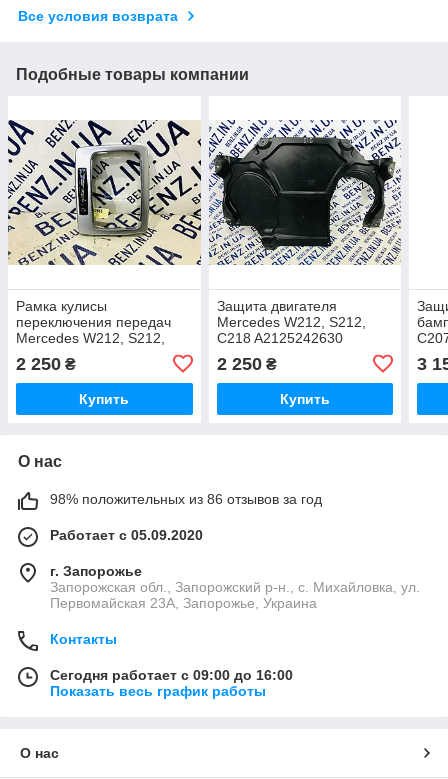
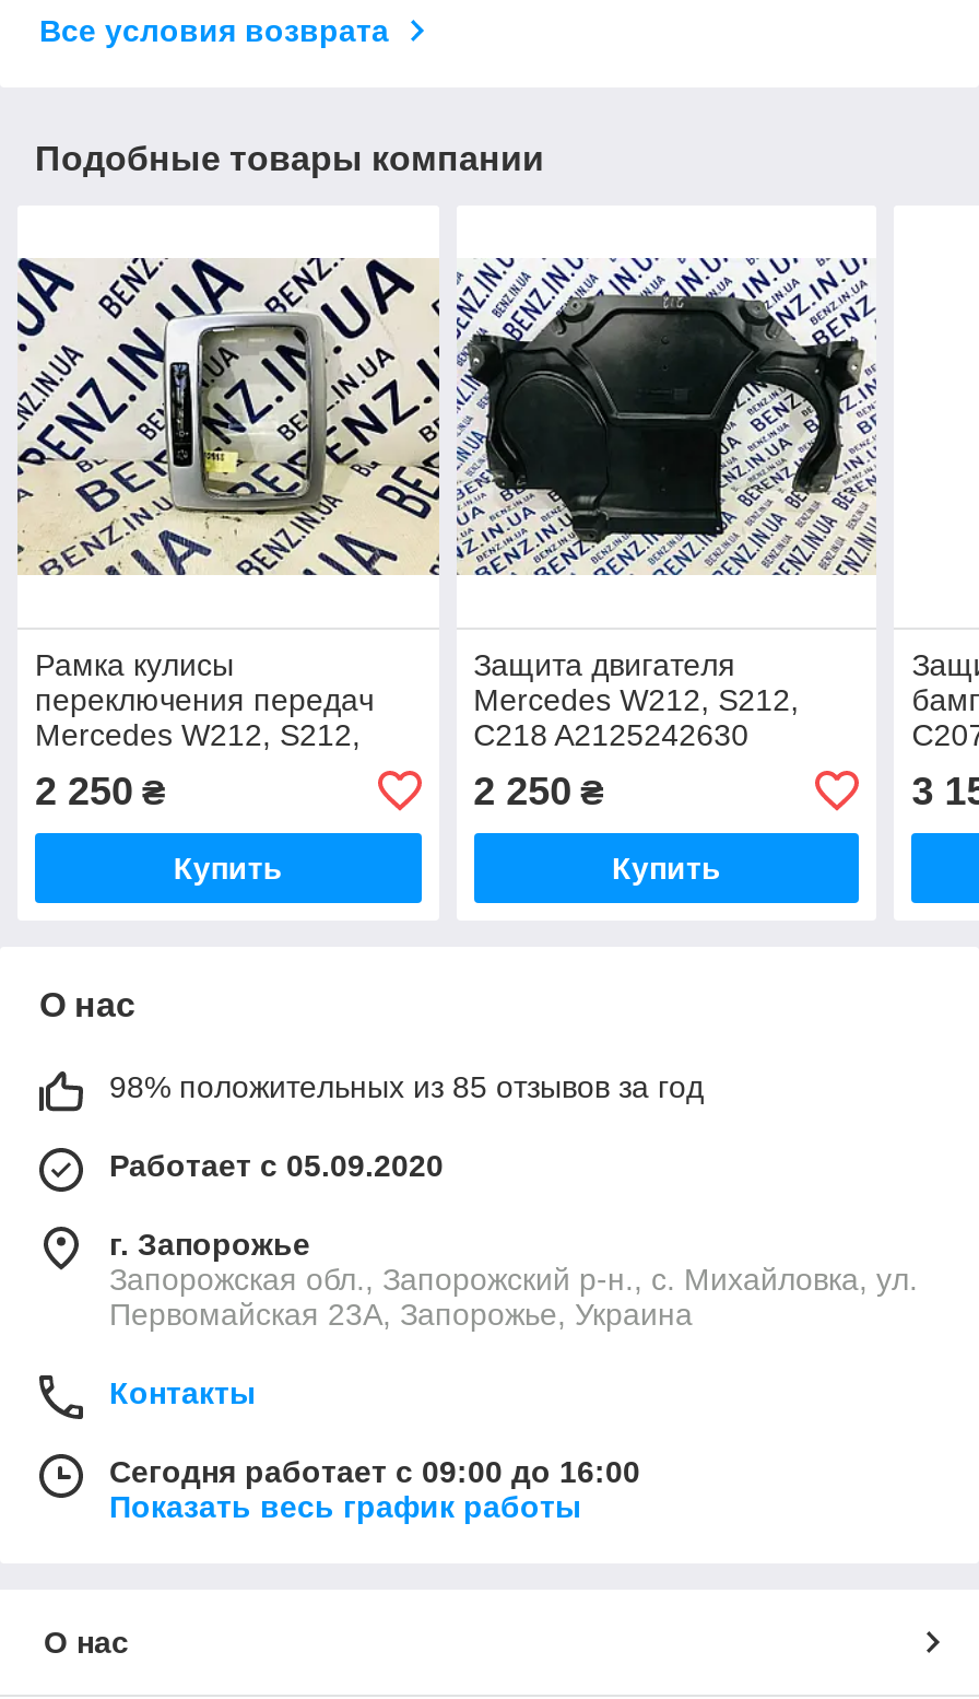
- 98% положительных из 86 отзывов за год
+ 98% положительных из 85 отзывов за год
